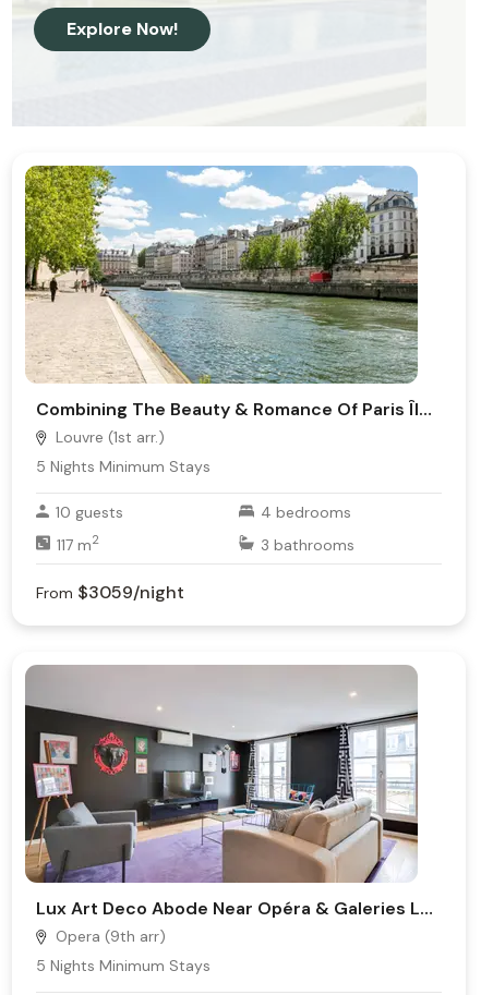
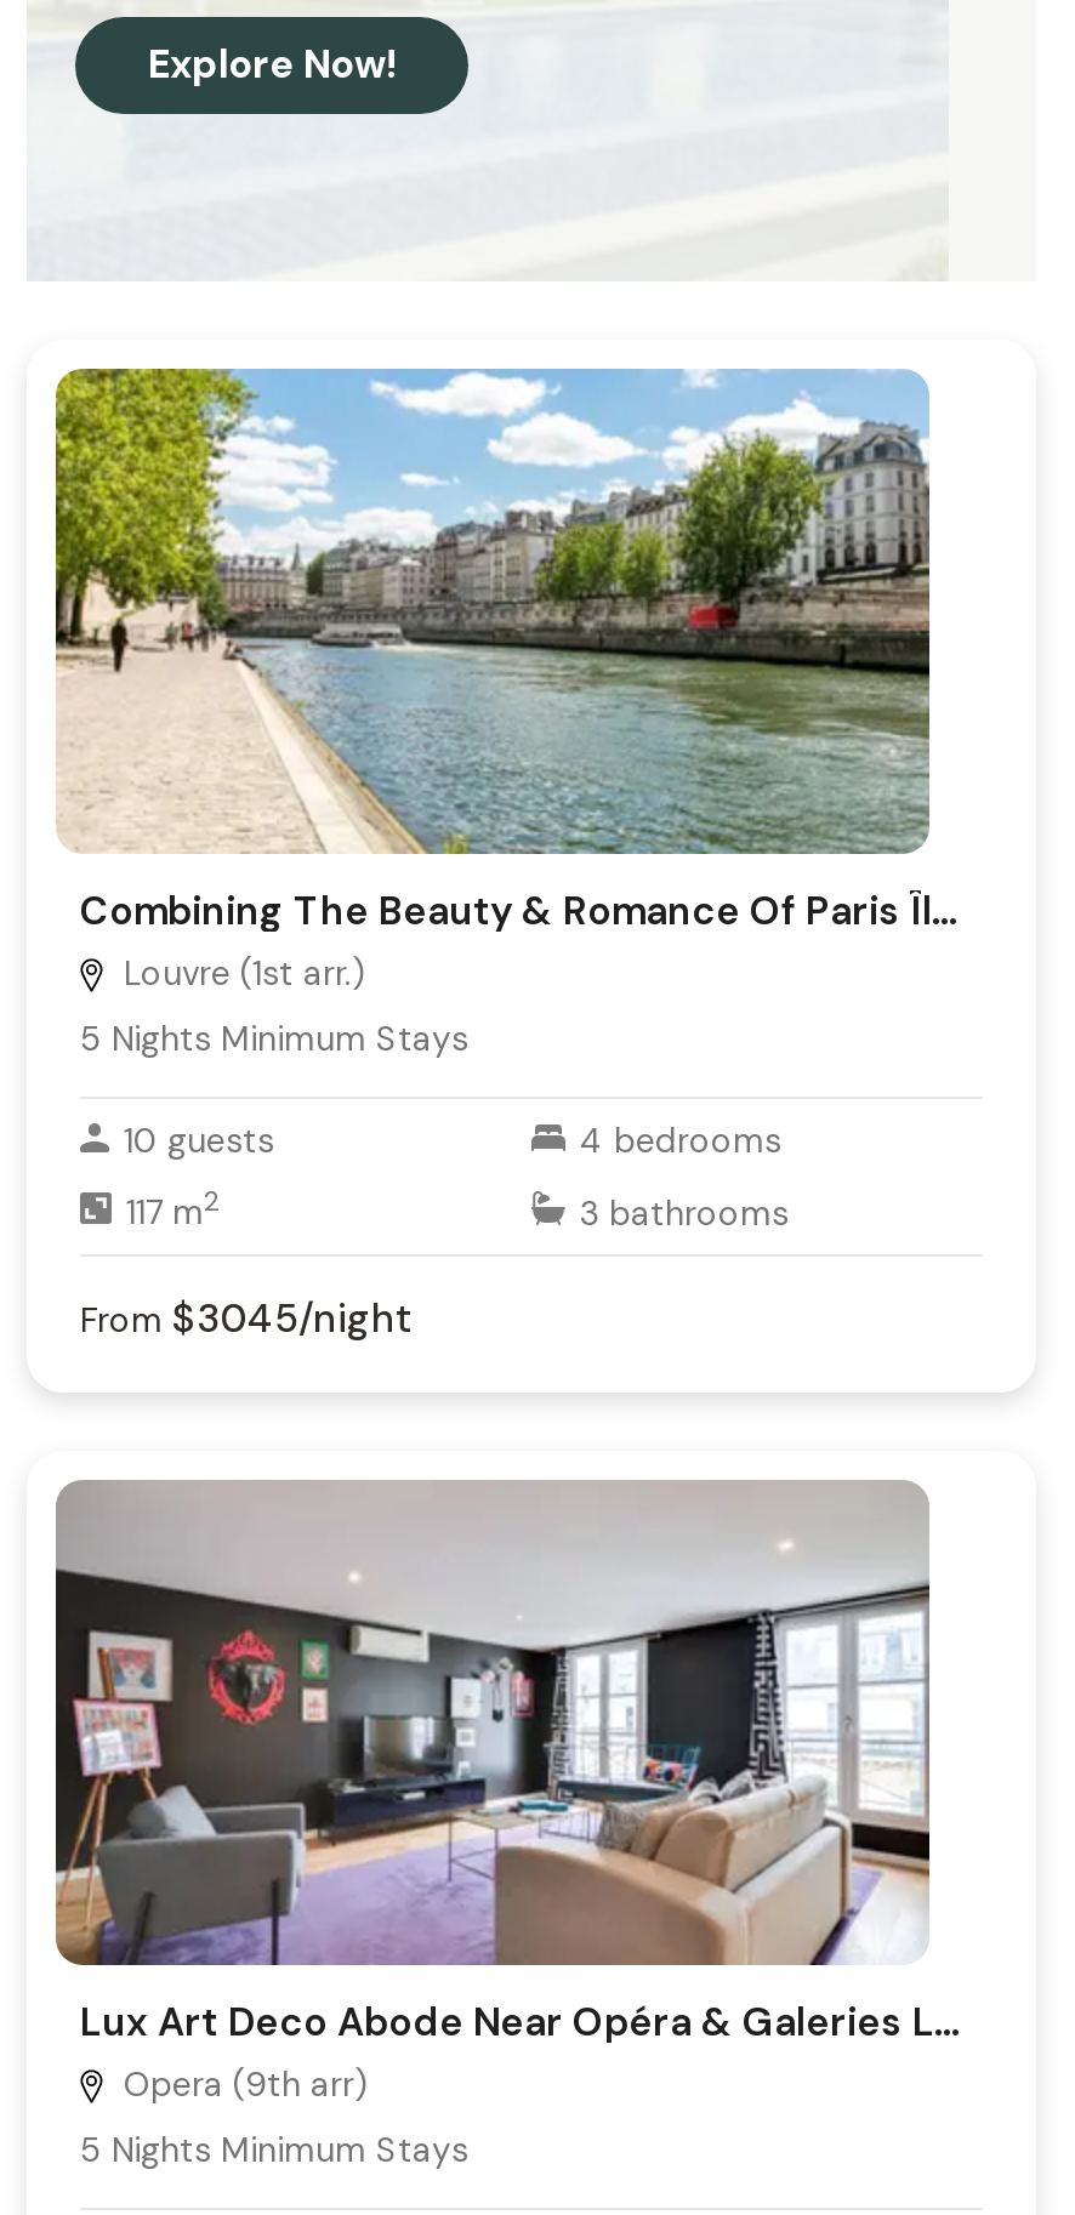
- From $3059/night
+ From $3045/night
